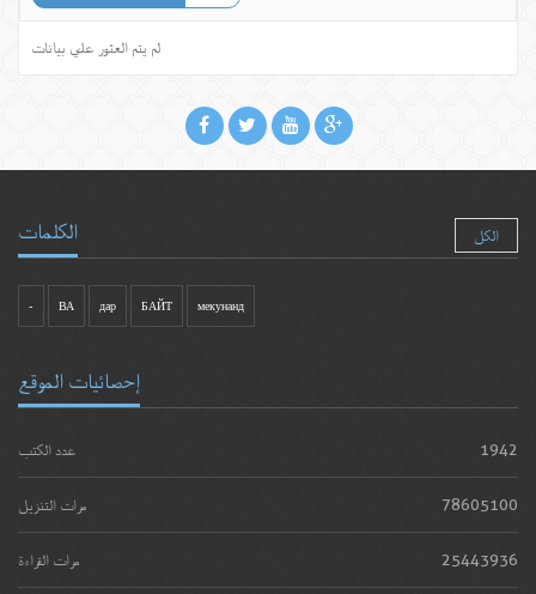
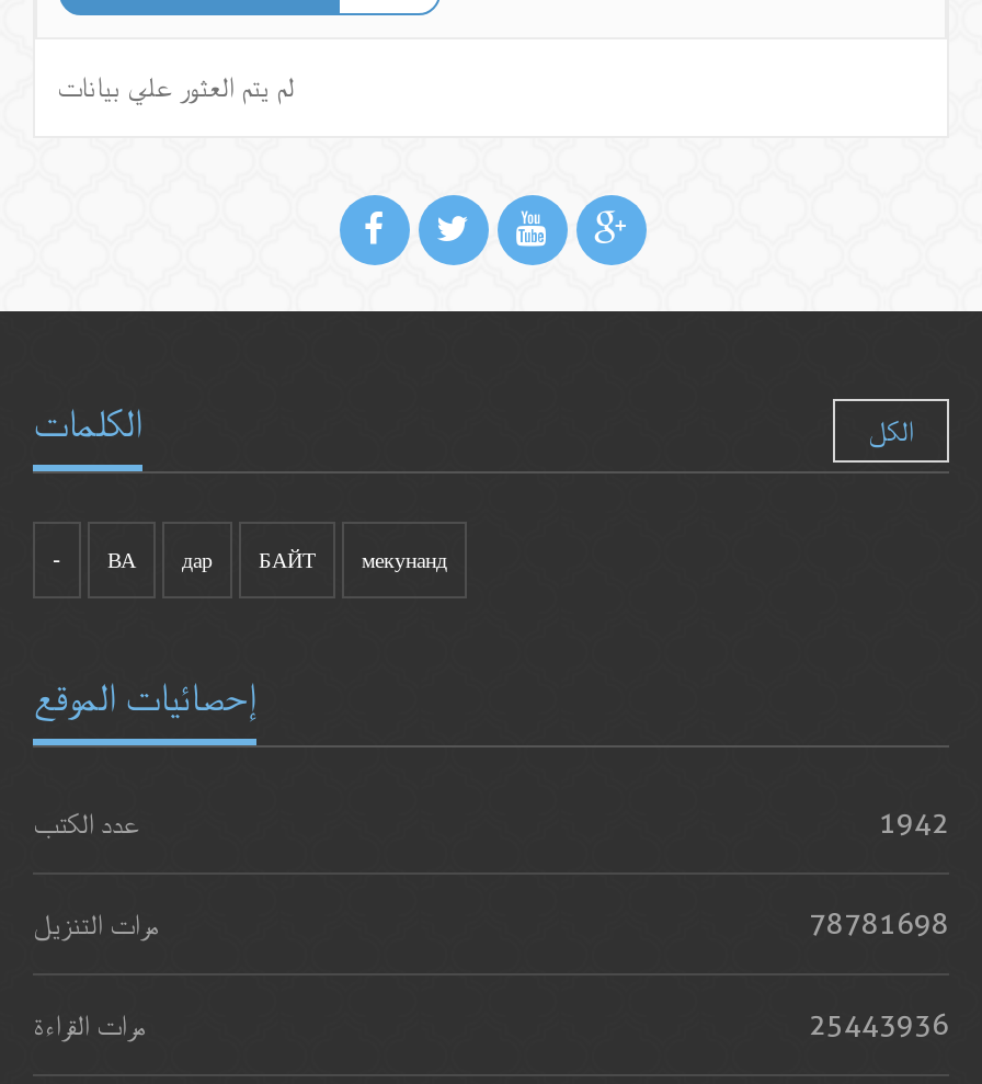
- 78605100
+ 78781698
